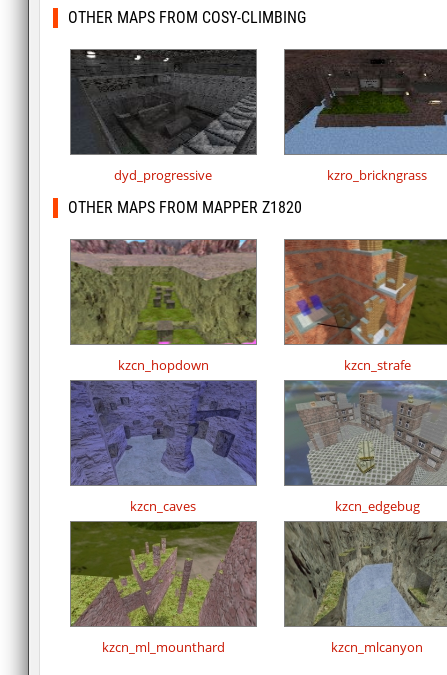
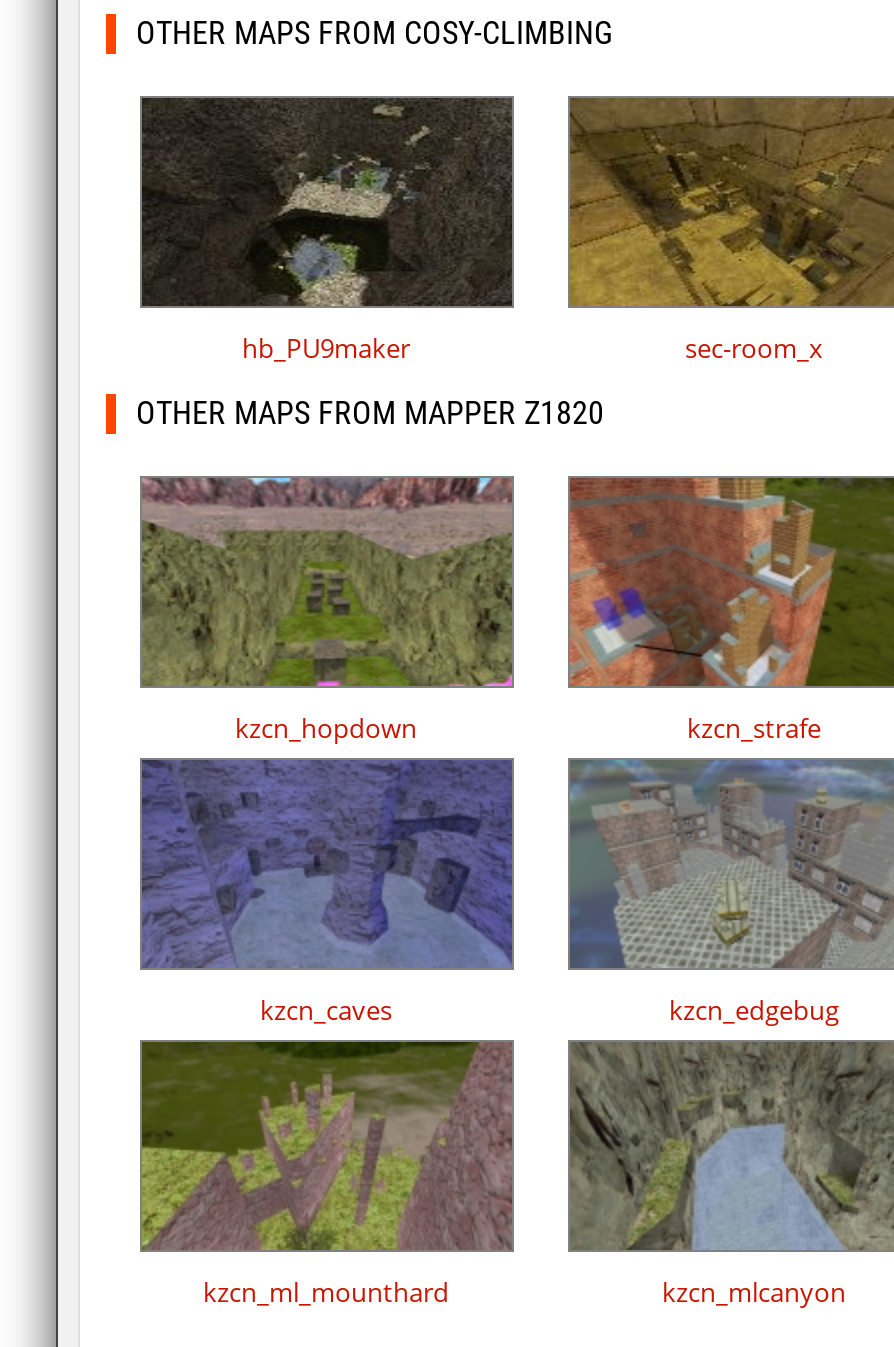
- [image]
- dyd_progressive
- kzro_brickngrass
+ [image]
+ hb_PU9maker
+ sec-room_x

- [image]
+ [image]
